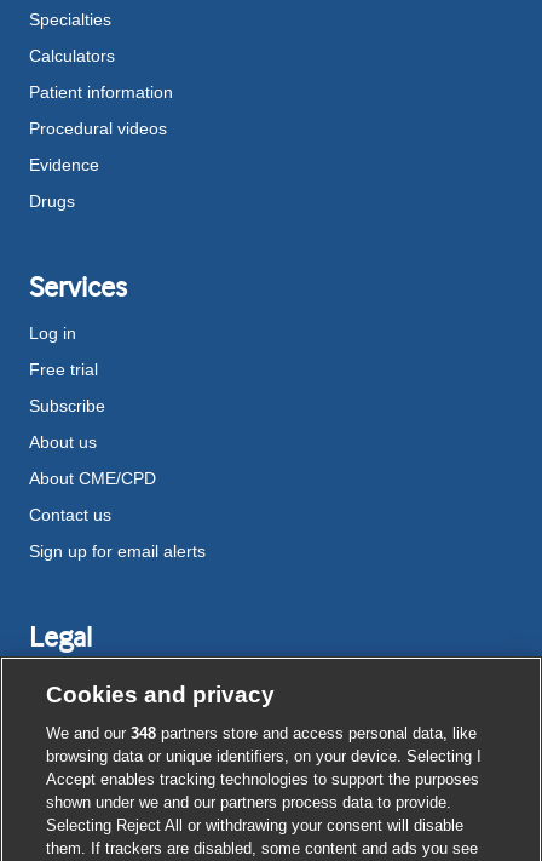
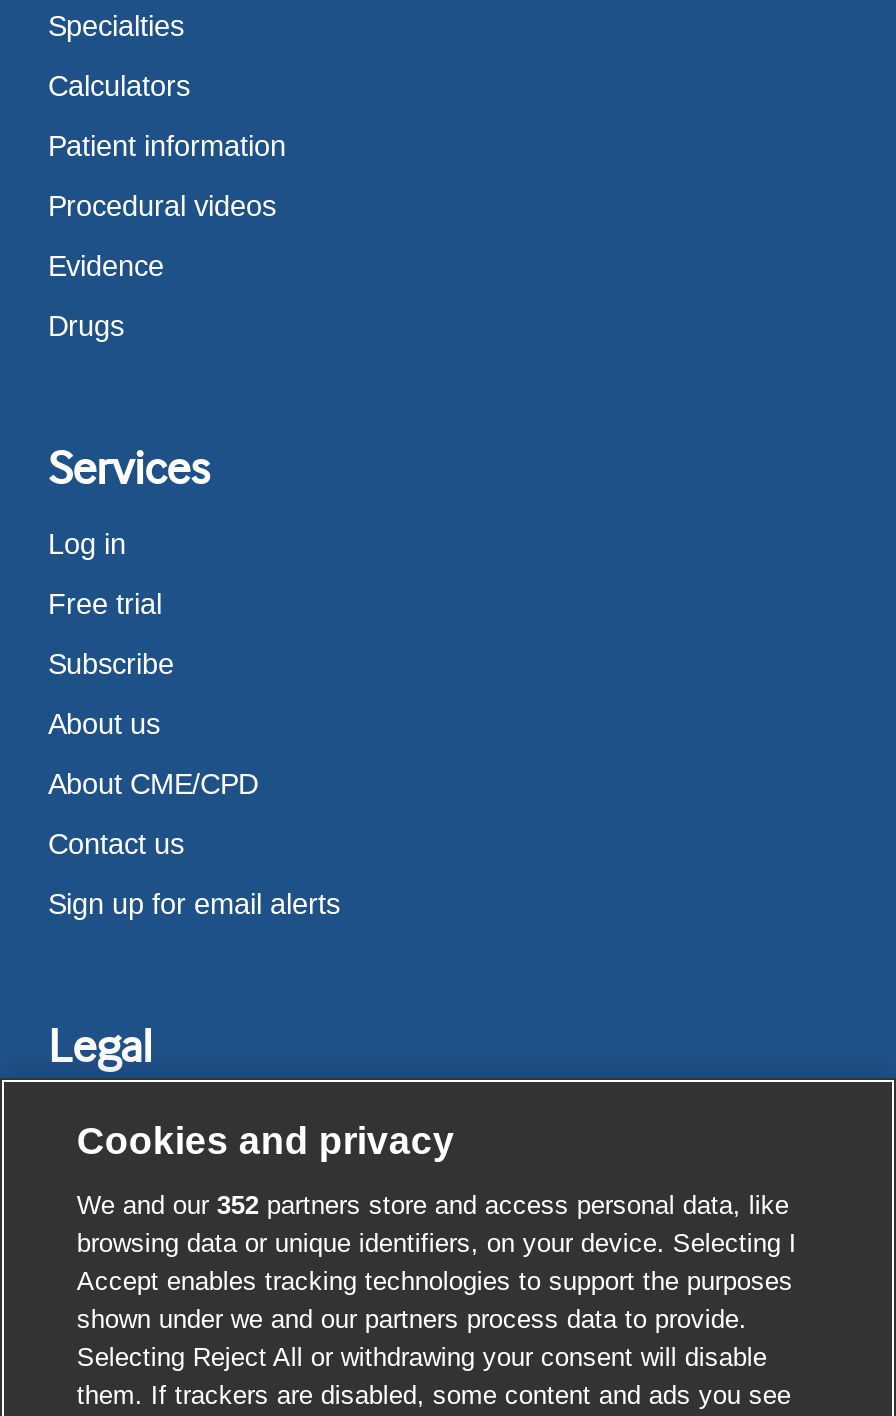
- We and our 348 partners store and access personal data, like
+ We and our 352 partners store and access personal data, like
